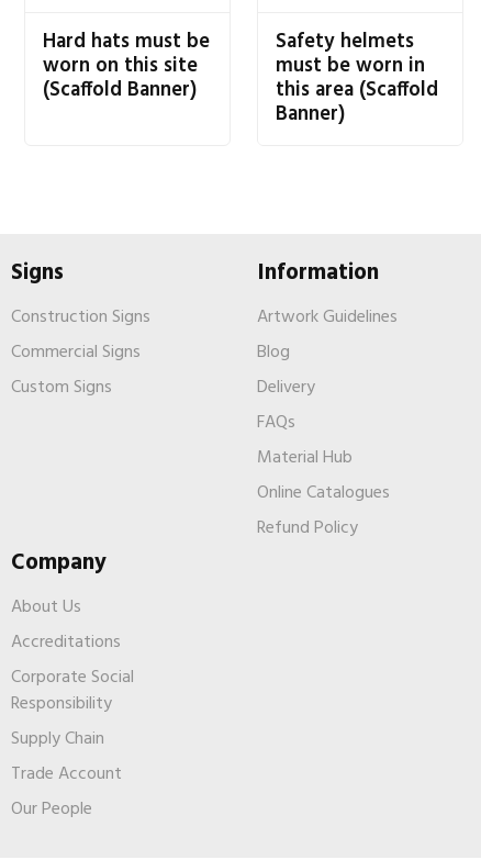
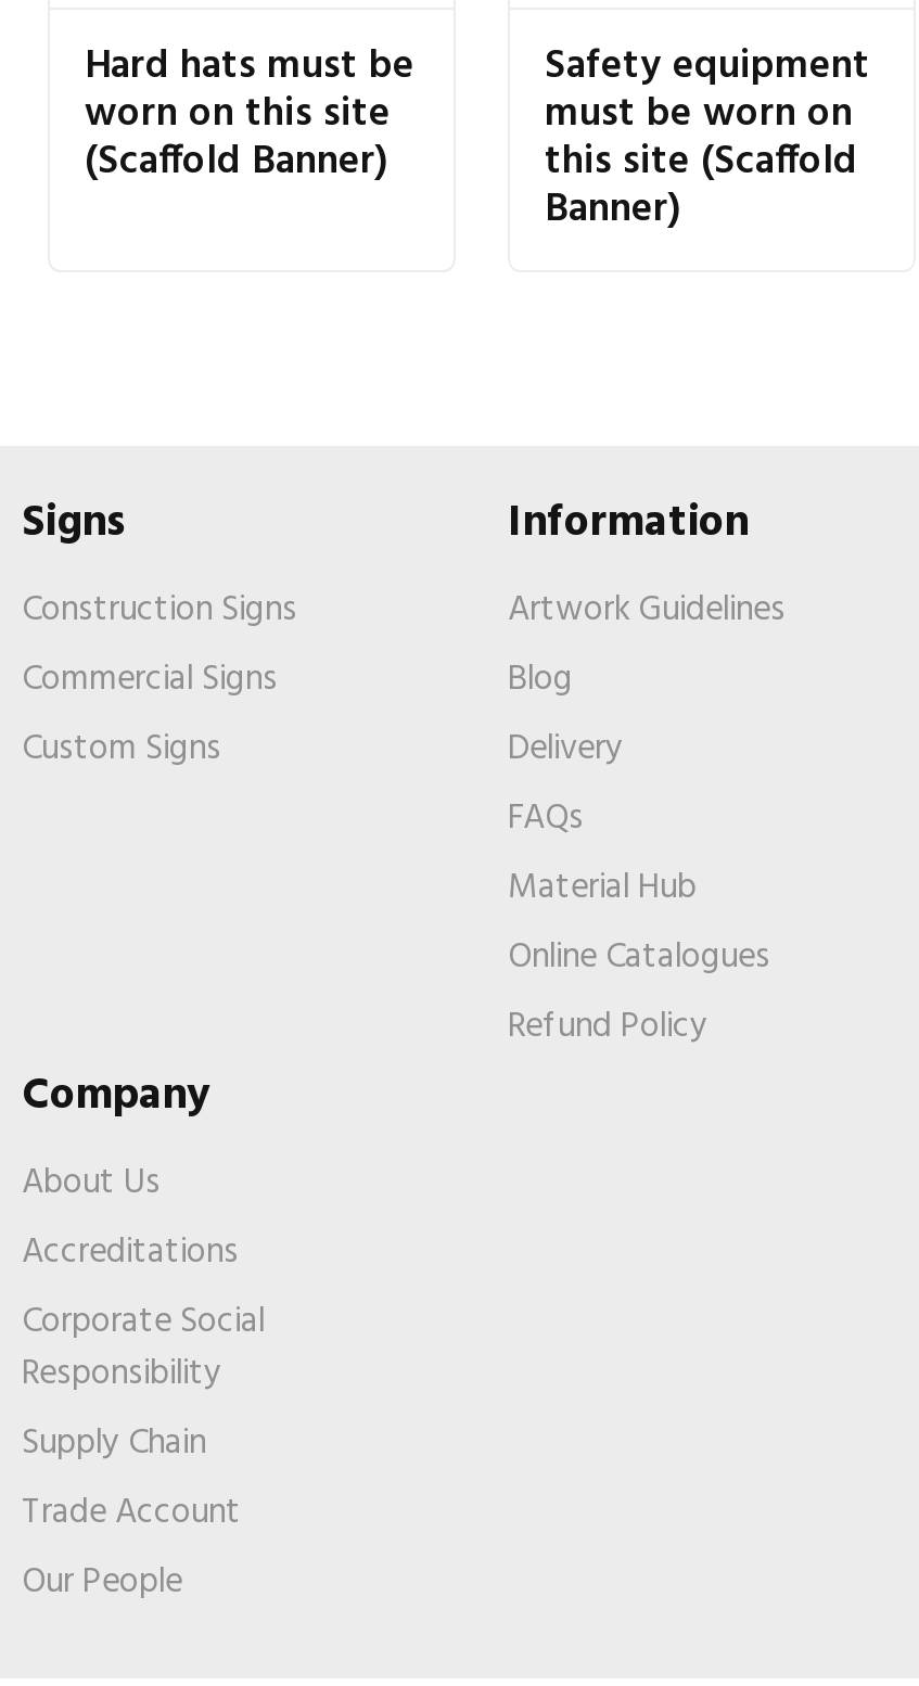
- Safety helmets
+ Safety equipment

- must be worn in
+ must be worn on

- this area (Scaffold
+ this site (Scaffold
